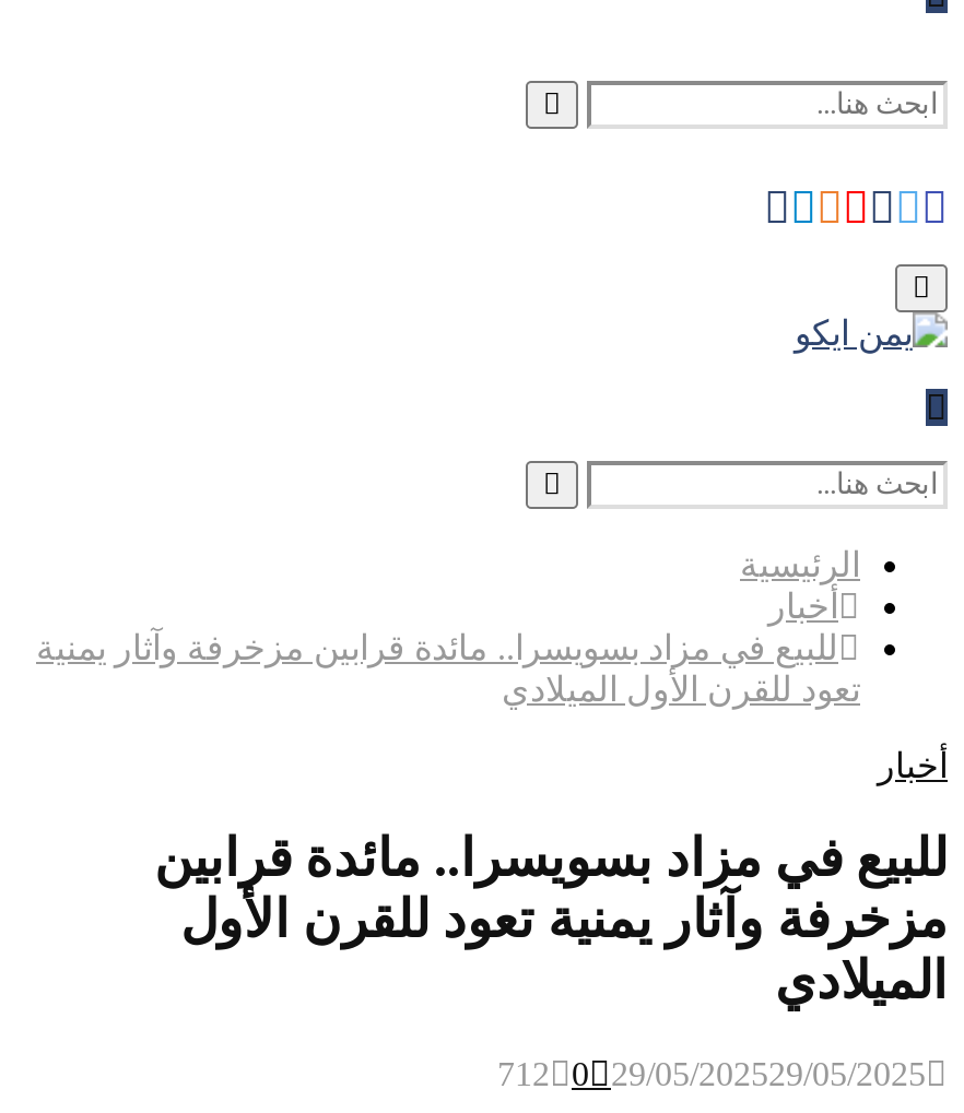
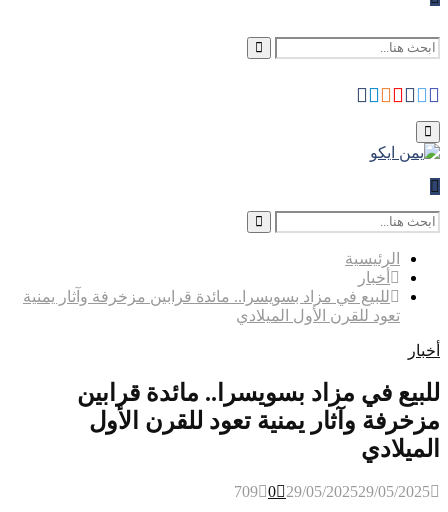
- 712 0 29/05/202529/05/2025
+ 709 0 29/05/202529/05/2025
